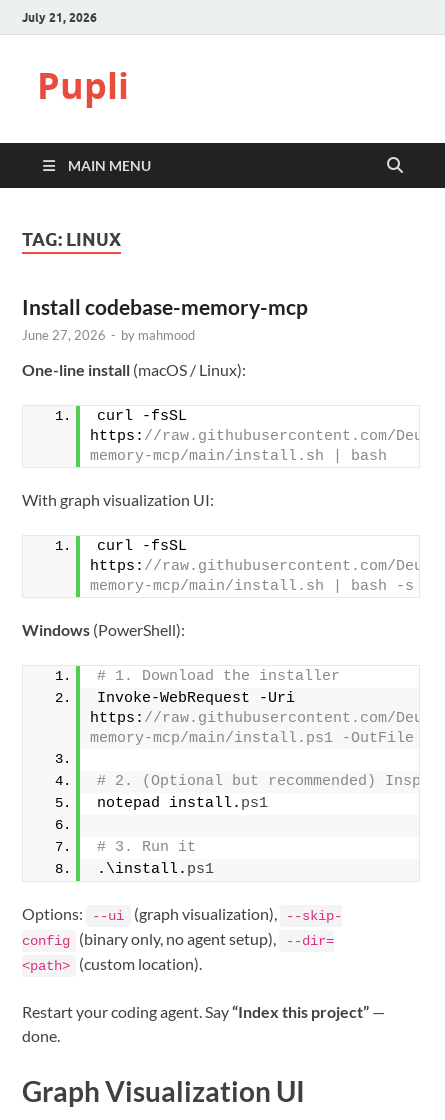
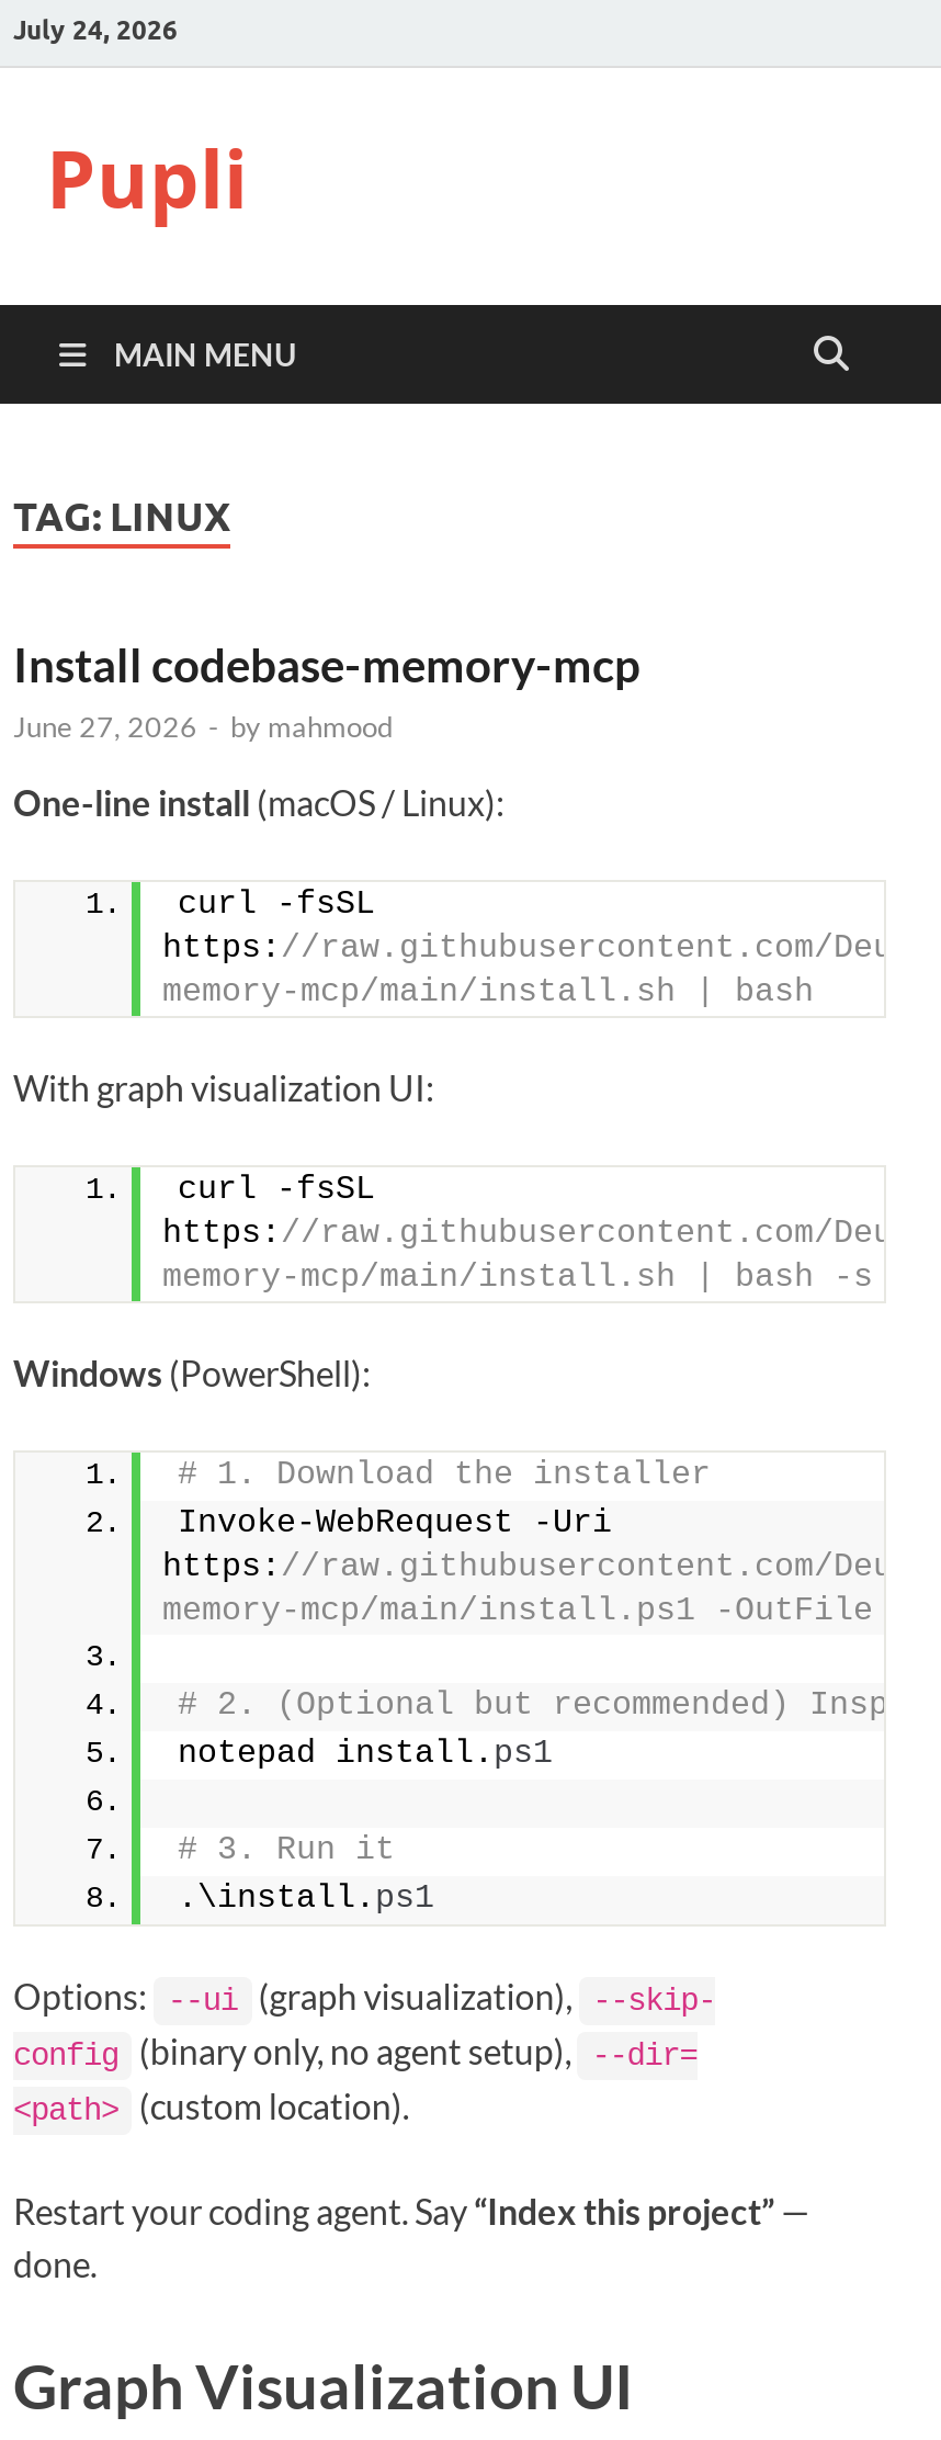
- July 21, 2026
+ July 24, 2026
